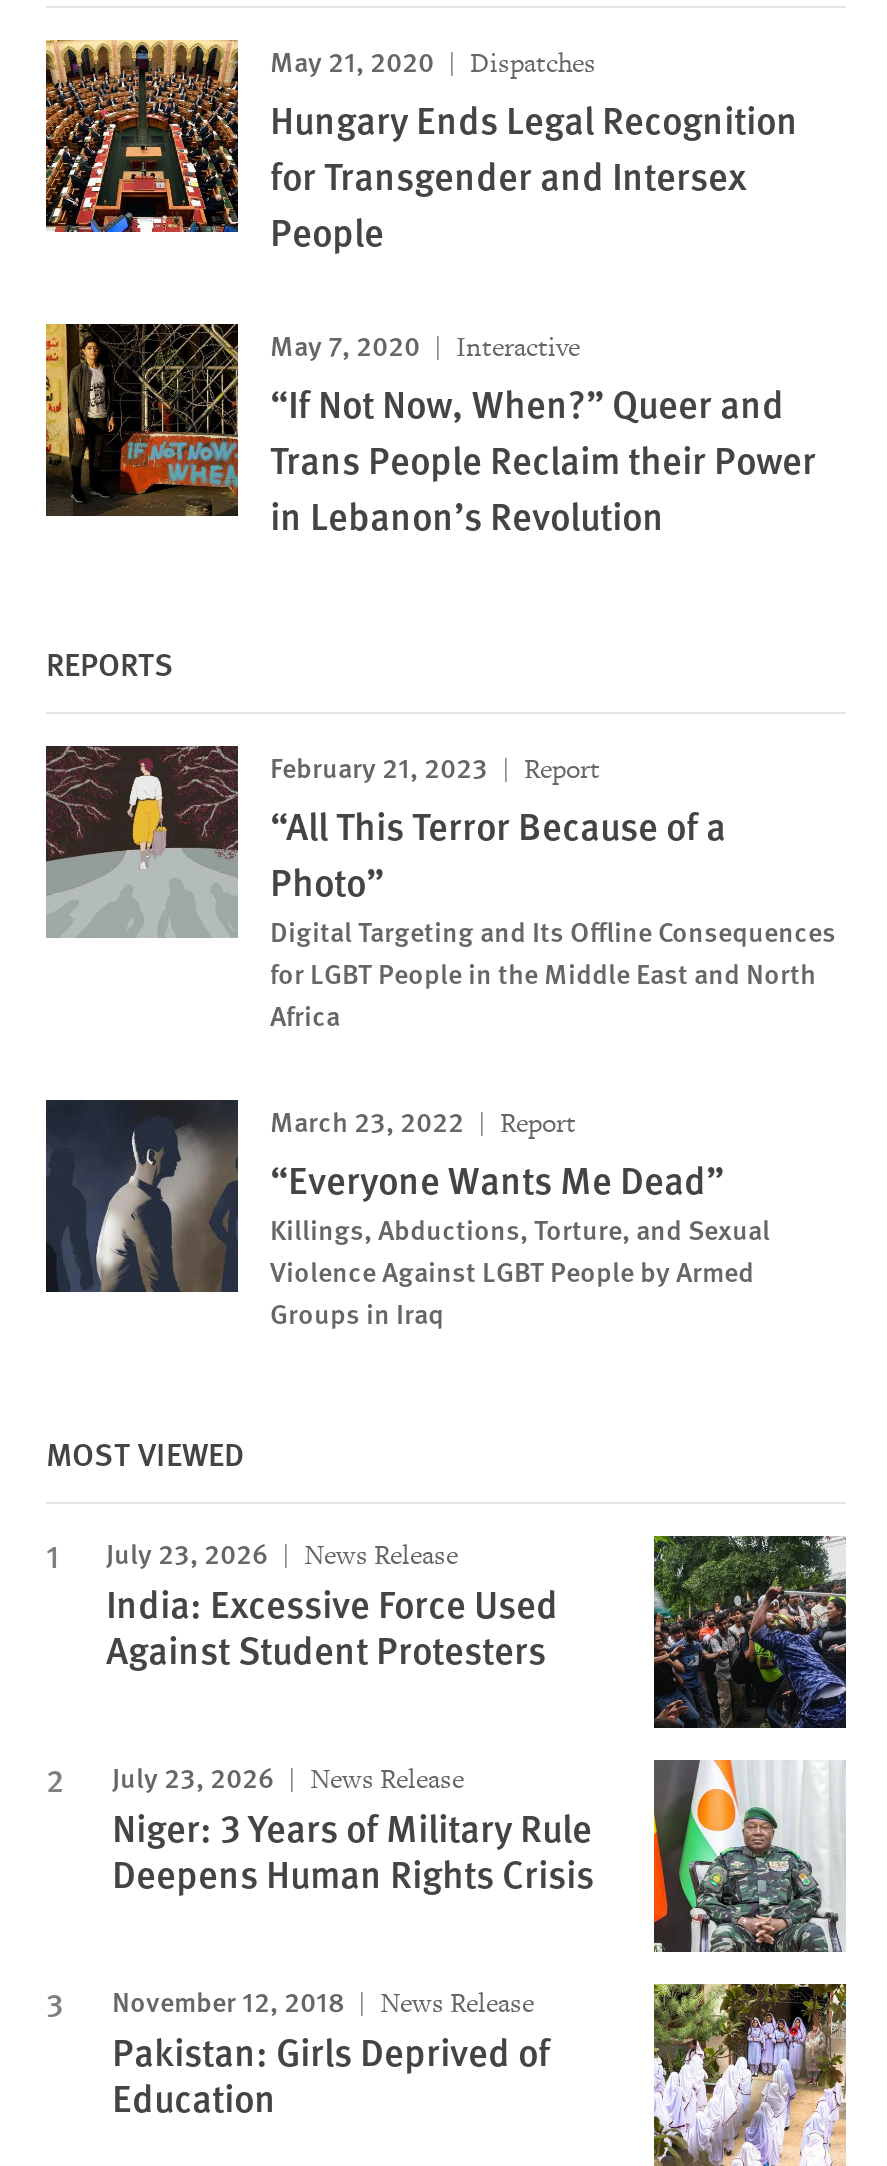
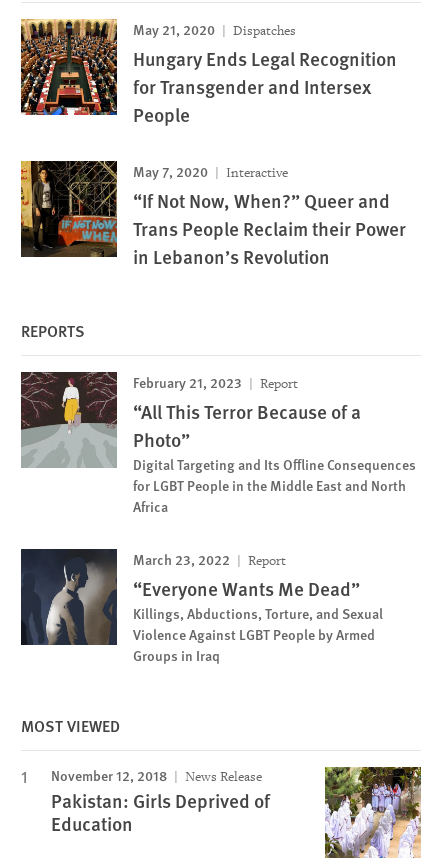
- [image]
- July 23, 2026
- News Release
- India: Excessive Force Used
- Against Student Protesters
- July 23, 2026
- News Release
- Niger: 3 Years of Military Rule
- Deepens Human Rights Crisis

- [image]
